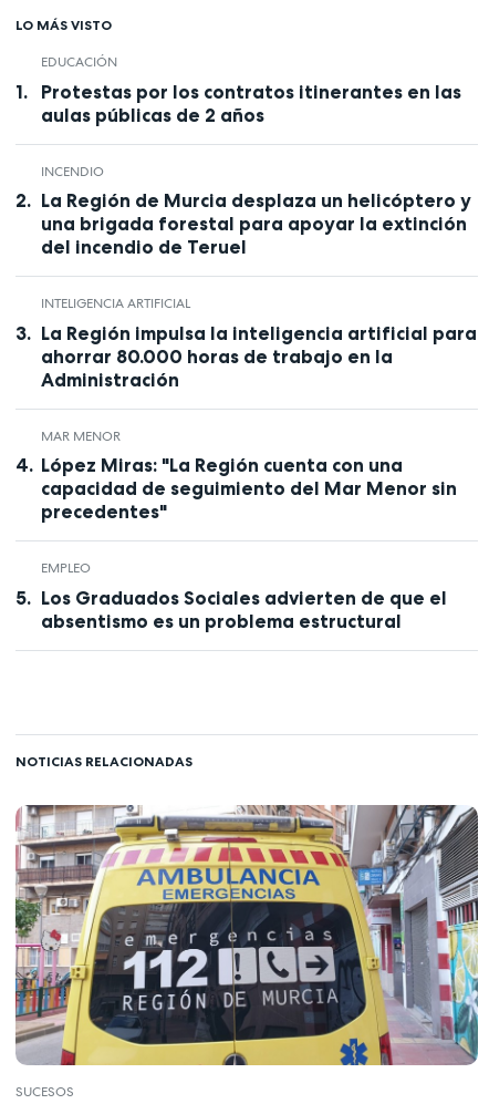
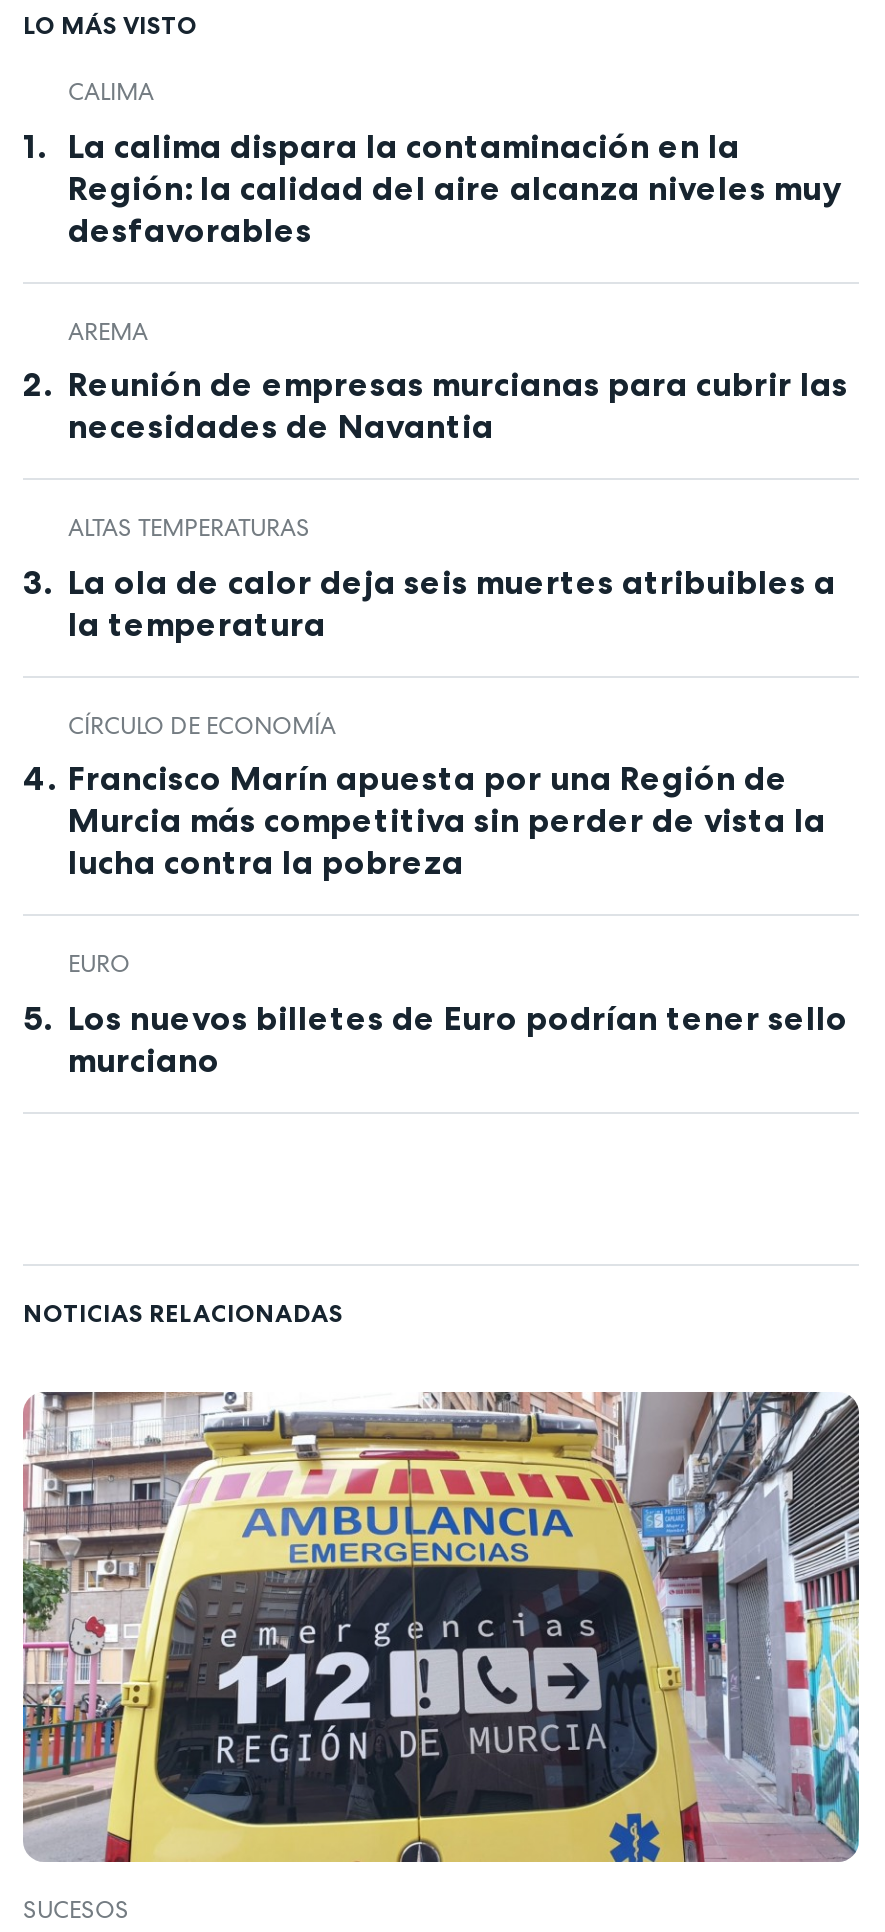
- EDUCACIÓN
- Protestas por los contratos itinerantes en las
- aulas públicas de 2 años
+ CALIMA
+ La calima dispara la contaminación en la
+ Región: la calidad del aire alcanza niveles muy
+ desfavorables

- INCENDIO
- La Región de Murcia desplaza un helicóptero y
- una brigada forestal para apoyar la extinción
- del incendio de Teruel
+ AREMA
+ Reunión de empresas murcianas para cubrir las
+ necesidades de Navantia

- INTELIGENCIA ARTIFICIAL
- La Región impulsa la inteligencia artificial para
- ahorrar 80.000 horas de trabajo en la
- Administración
+ ALTAS TEMPERATURAS
+ La ola de calor deja seis muertes atribuibles a
+ la temperatura

- MAR MENOR
- López Miras: "La Región cuenta con una
- capacidad de seguimiento del Mar Menor sin
- precedentes"
+ CÍRCULO DE ECONOMÍA
+ Francisco Marín apuesta por una Región de
+ Murcia más competitiva sin perder de vista la
+ lucha contra la pobreza

- EMPLEO
- Los Graduados Sociales advierten de que el
- absentismo es un problema estructural
+ EURO
+ Los nuevos billetes de Euro podrían tener sello
+ murciano
